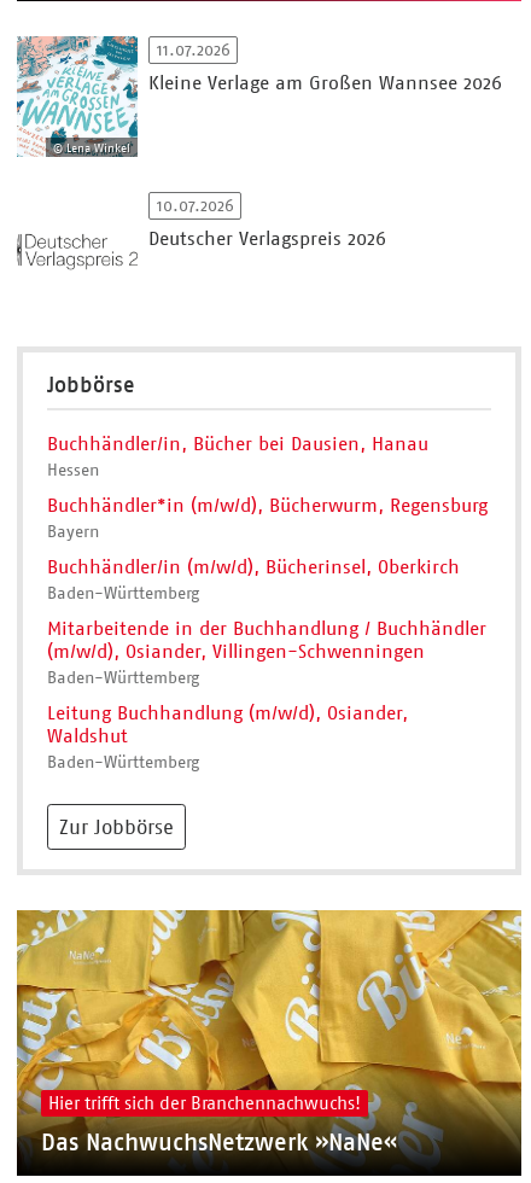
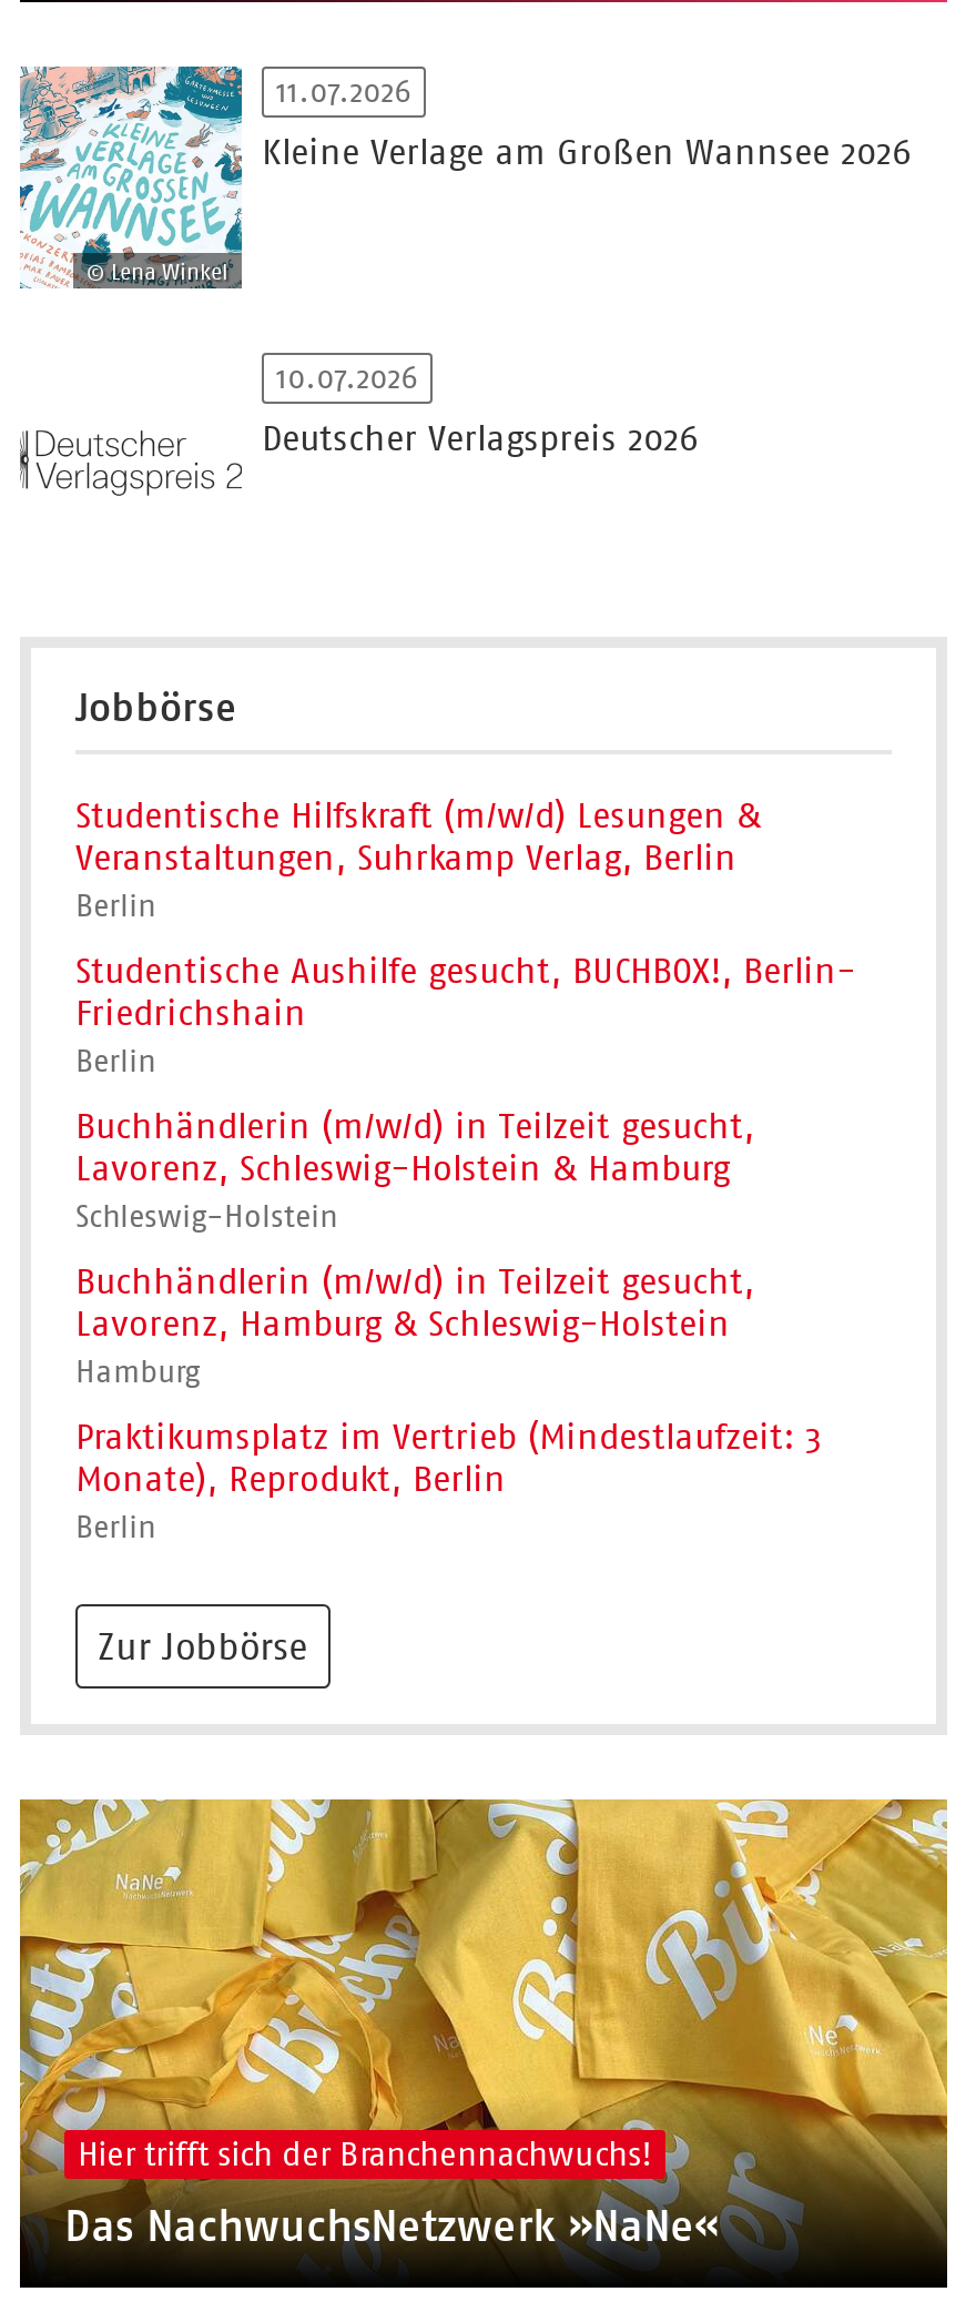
- Buchhändler/in, Bücher bei Dausien, Hanau
- Hessen
+ Studentische Hilfskraft (m/w/d) Lesungen &
+ Veranstaltungen, Suhrkamp Verlag, Berlin
+ Berlin

- Buchhändler*in (m/w/d), Bücherwurm, Regensburg
- Bayern
+ Studentische Aushilfe gesucht, BUCHBOX!, Berlin-
+ Friedrichshain
+ Berlin

- Buchhändler/in (m/w/d), Bücherinsel, Oberkirch
- Baden-Württemberg
+ Buchhändlerin (m/w/d) in Teilzeit gesucht,
+ Lavorenz, Schleswig-Holstein & Hamburg
+ Schleswig-Holstein

- Mitarbeitende in der Buchhandlung / Buchhändler
- (m/w/d), Osiander, Villingen-Schwenningen
- Baden-Württemberg
+ Buchhändlerin (m/w/d) in Teilzeit gesucht,
+ Lavorenz, Hamburg & Schleswig-Holstein
+ Hamburg

- Leitung Buchhandlung (m/w/d), Osiander,
- Waldshut
- Baden-Württemberg
+ Praktikumsplatz im Vertrieb (Mindestlaufzeit: 3
+ Monate), Reprodukt, Berlin
+ Berlin
